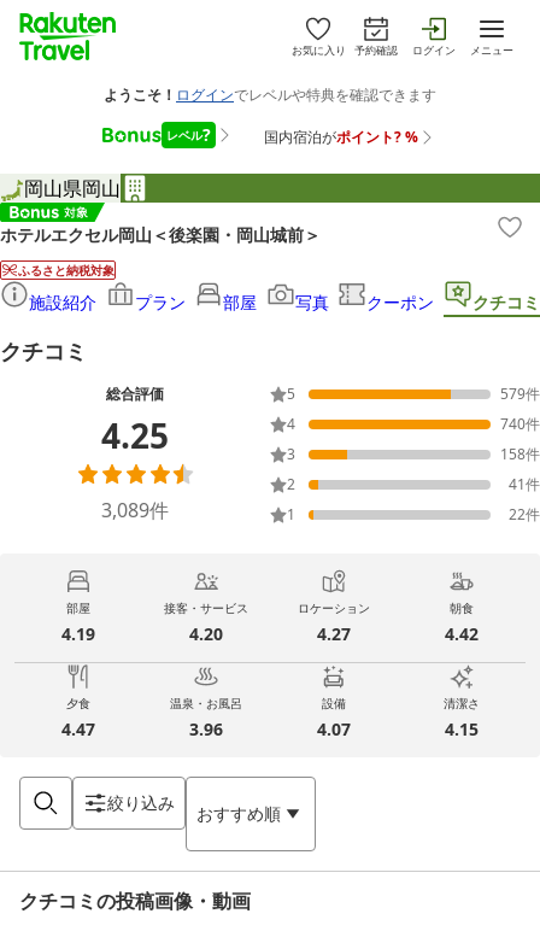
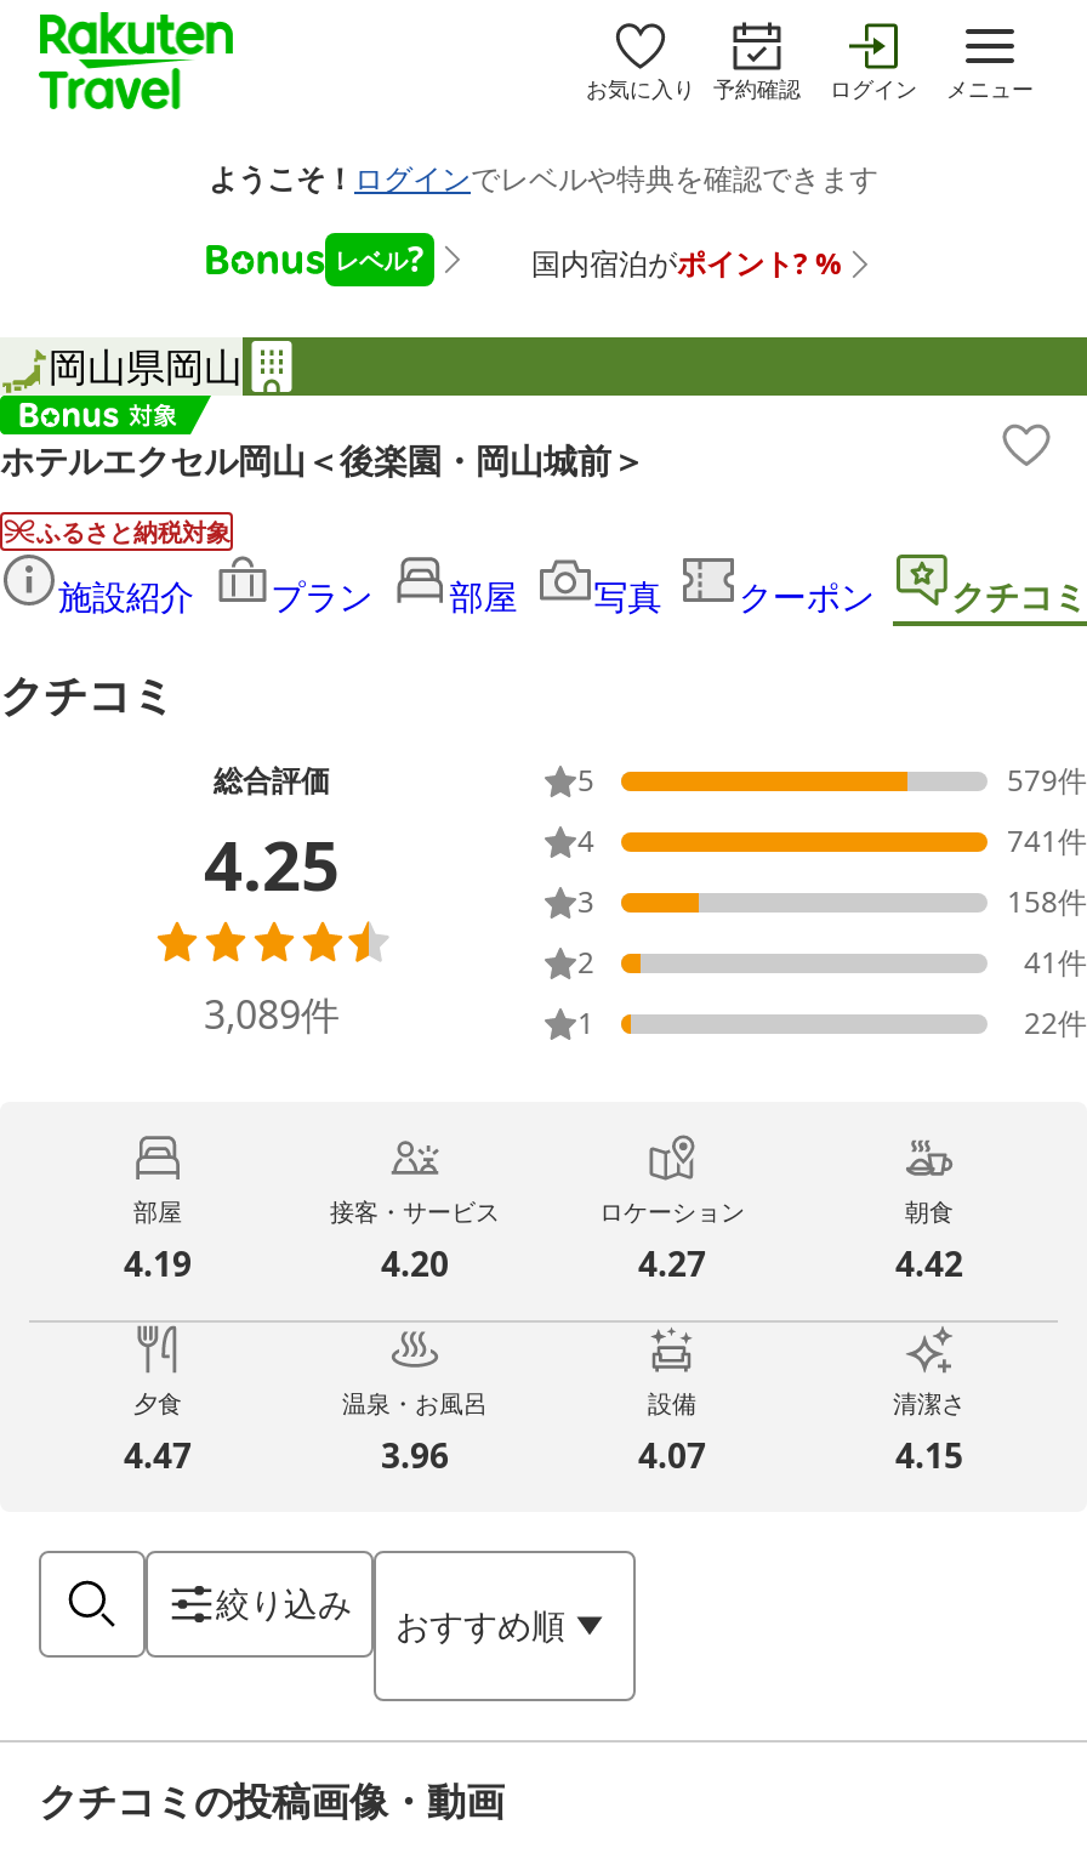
- 740件
+ 741件
